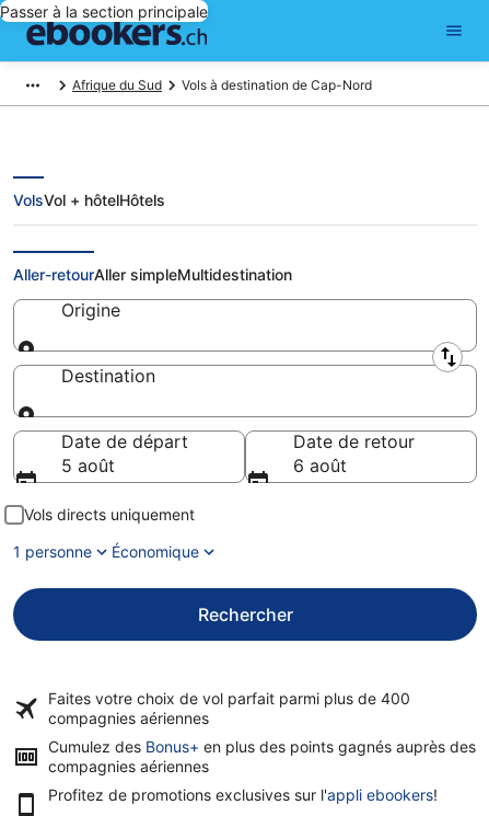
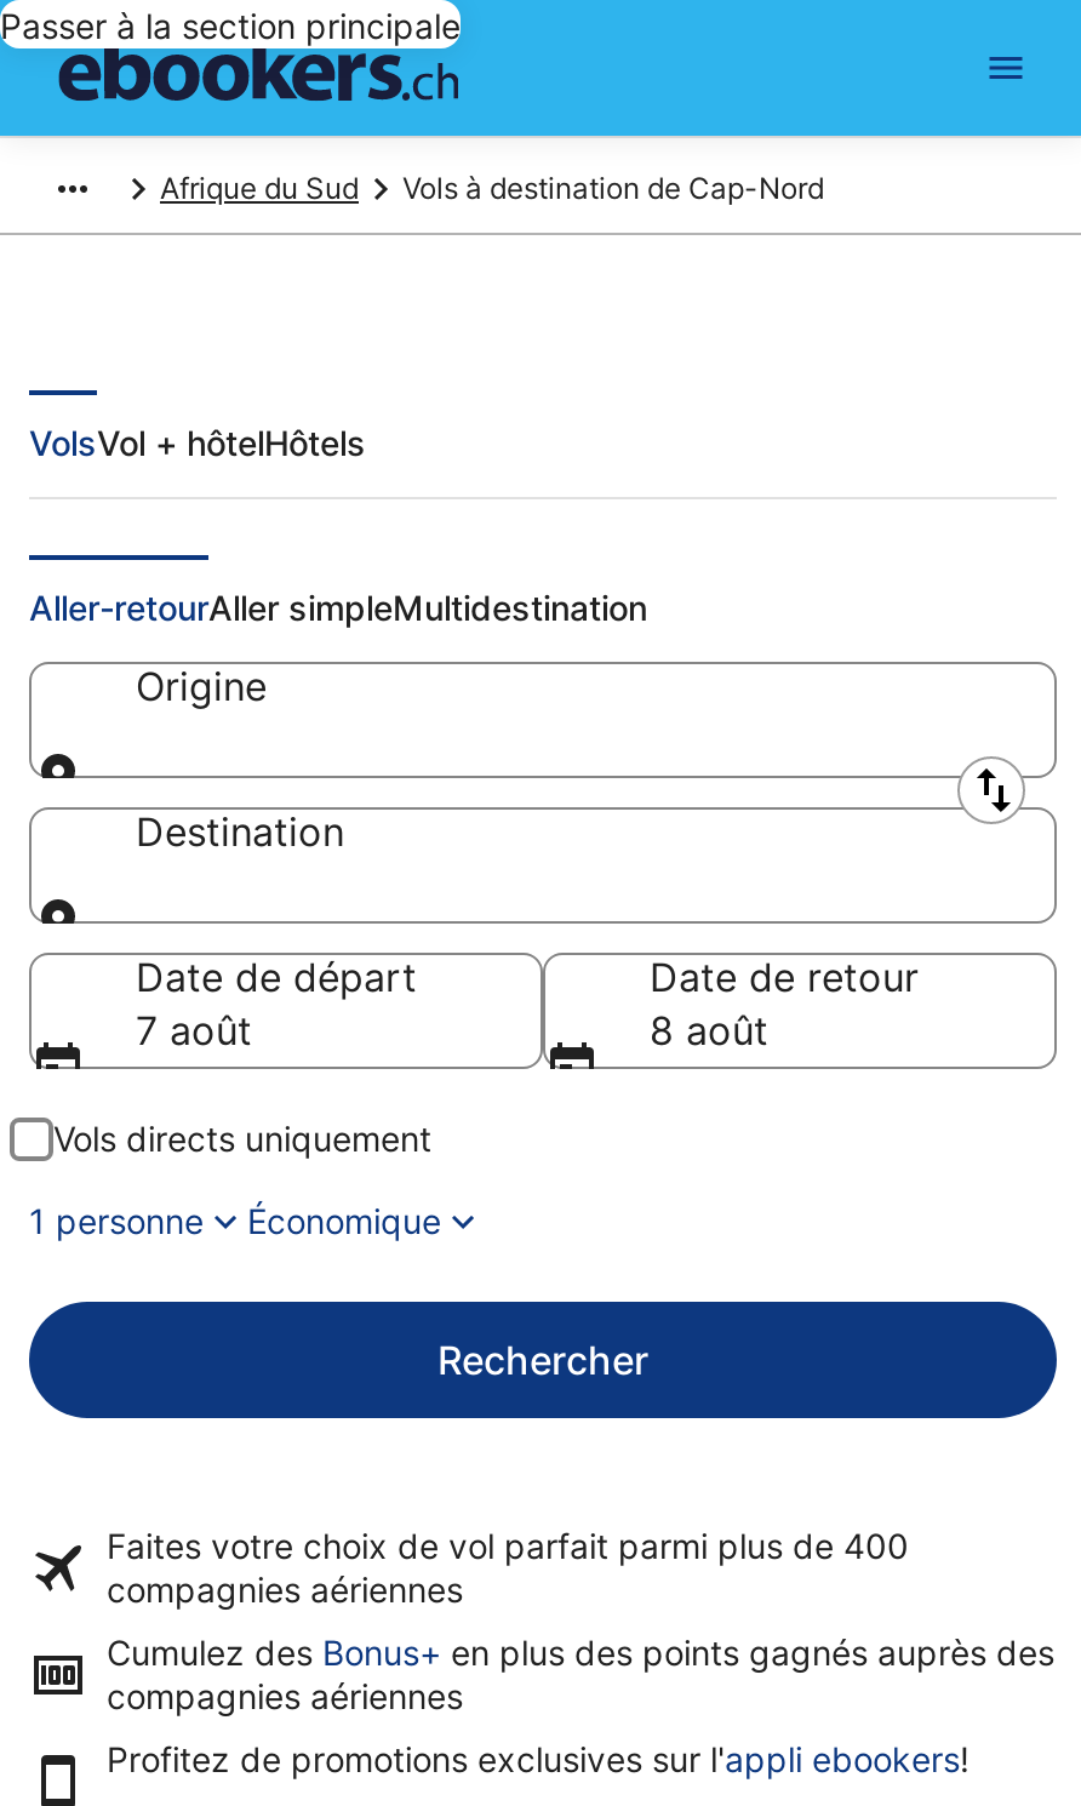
- 5 août
+ 7 août

- 6 août
+ 8 août
